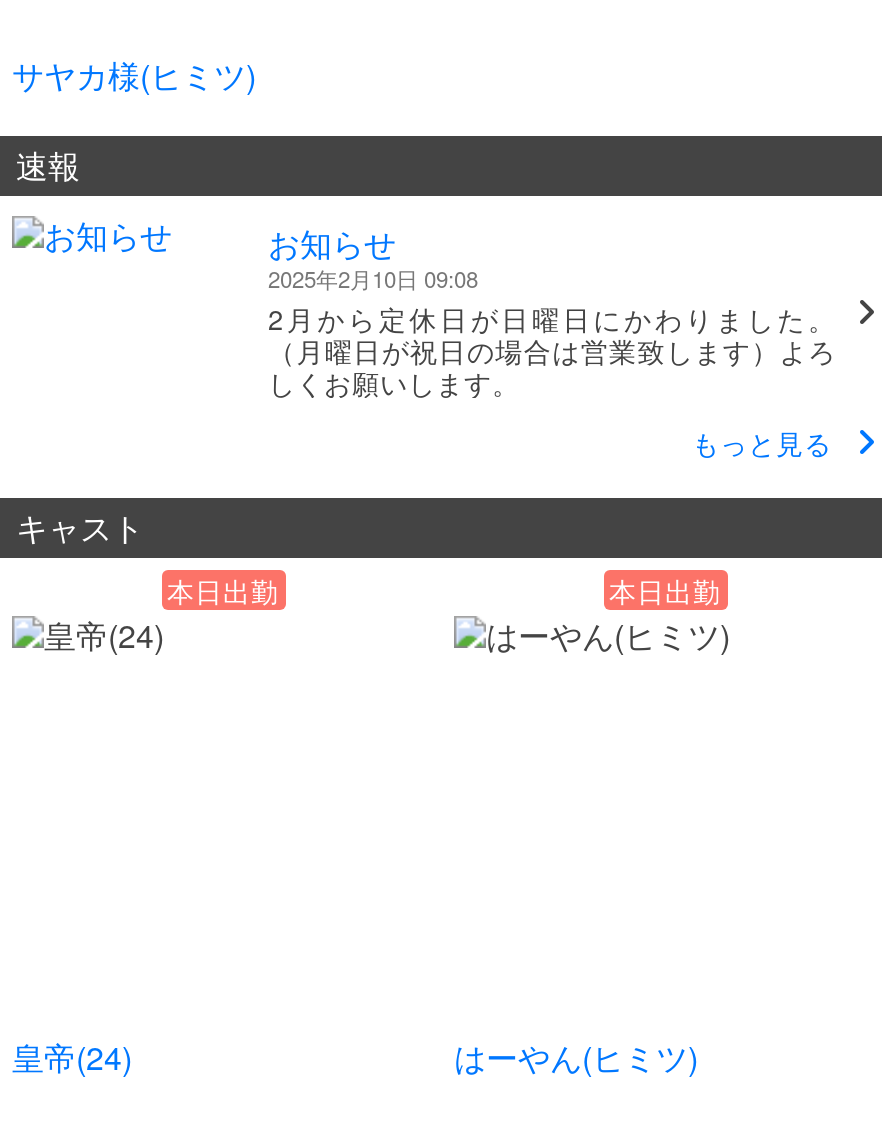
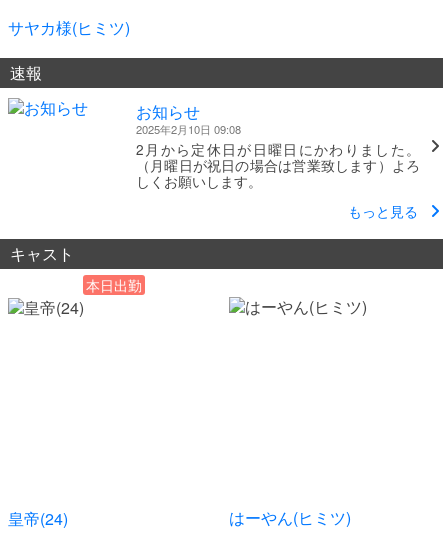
- 本日出勤
